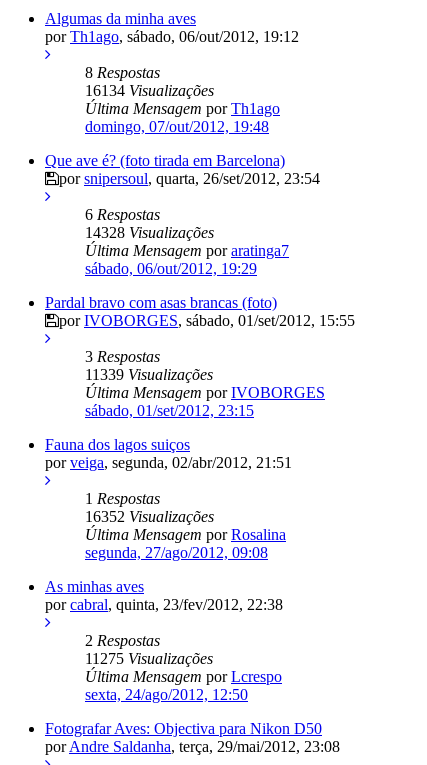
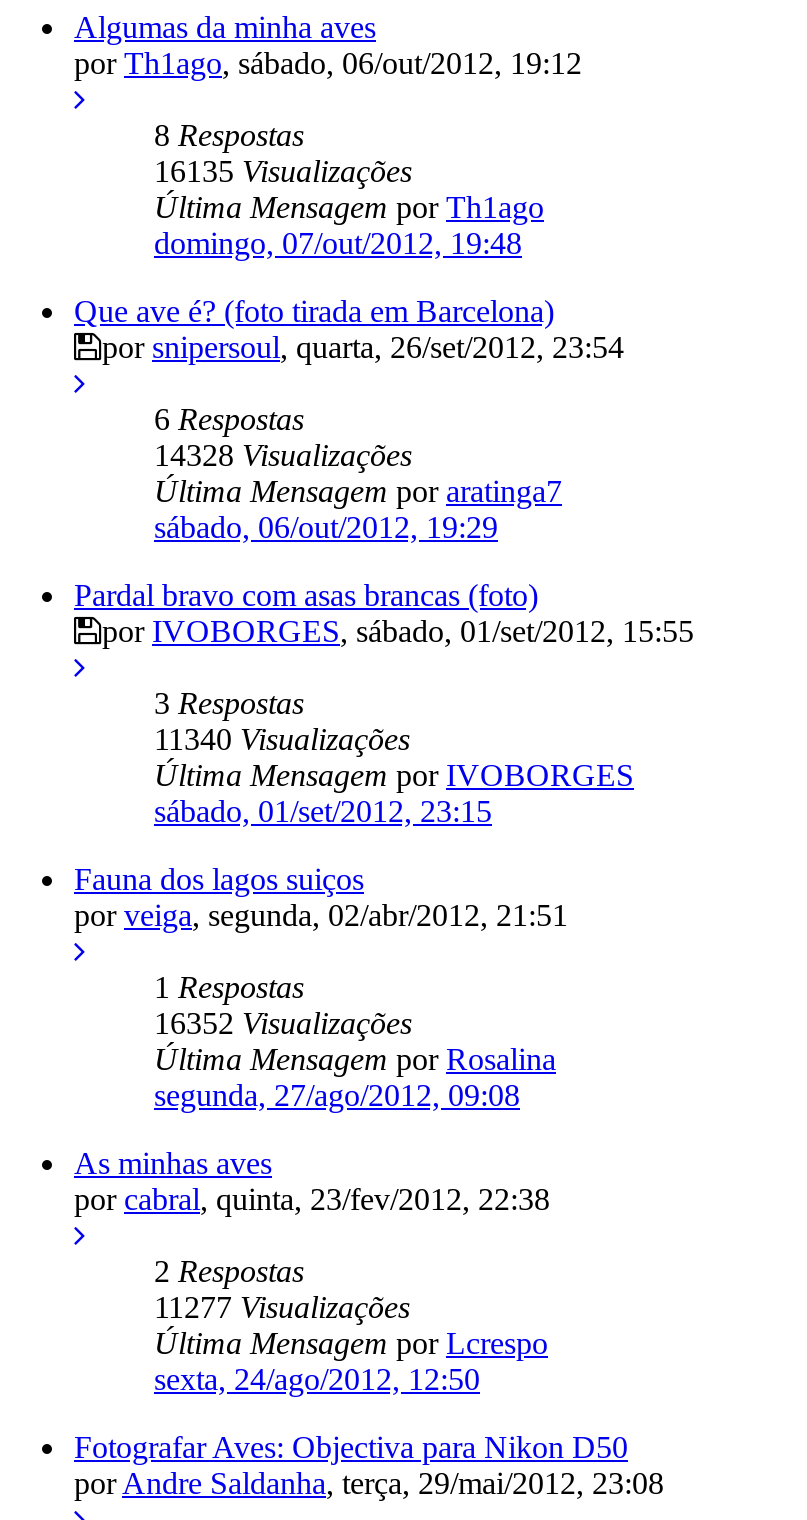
- 16134 Visualizações
+ 16135 Visualizações

- 11339 Visualizações
+ 11340 Visualizações

- 11275 Visualizações
+ 11277 Visualizações
